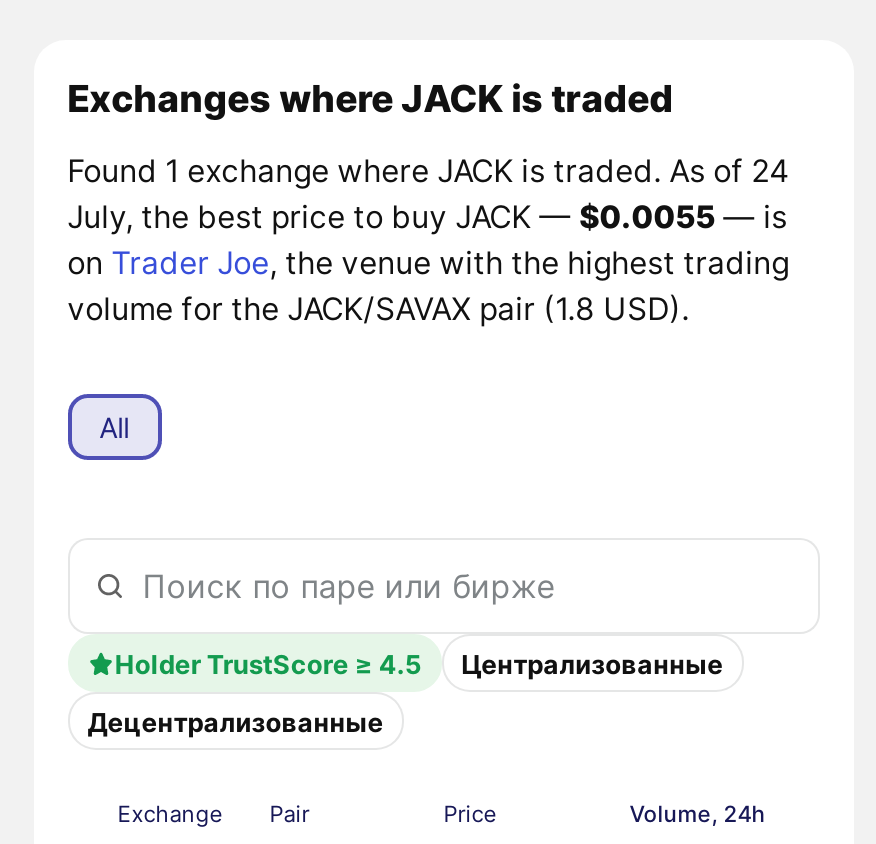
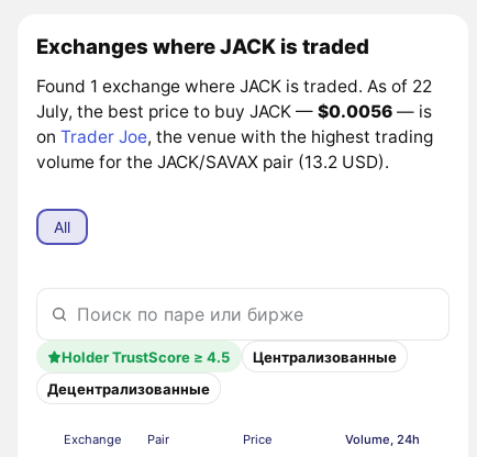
- Found 1 exchange where JACK is traded. As of 24
+ Found 1 exchange where JACK is traded. As of 22

- July, the best price to buy JACK — $0.0055 — is
+ July, the best price to buy JACK — $0.0056 — is

- volume for the JACK/SAVAX pair (1.8 USD).
+ volume for the JACK/SAVAX pair (13.2 USD).
